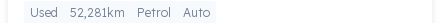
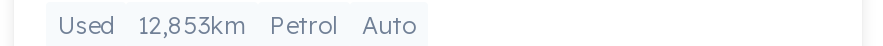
- Used 52,281km Petrol Auto
+ Used 12,853km Petrol Auto
